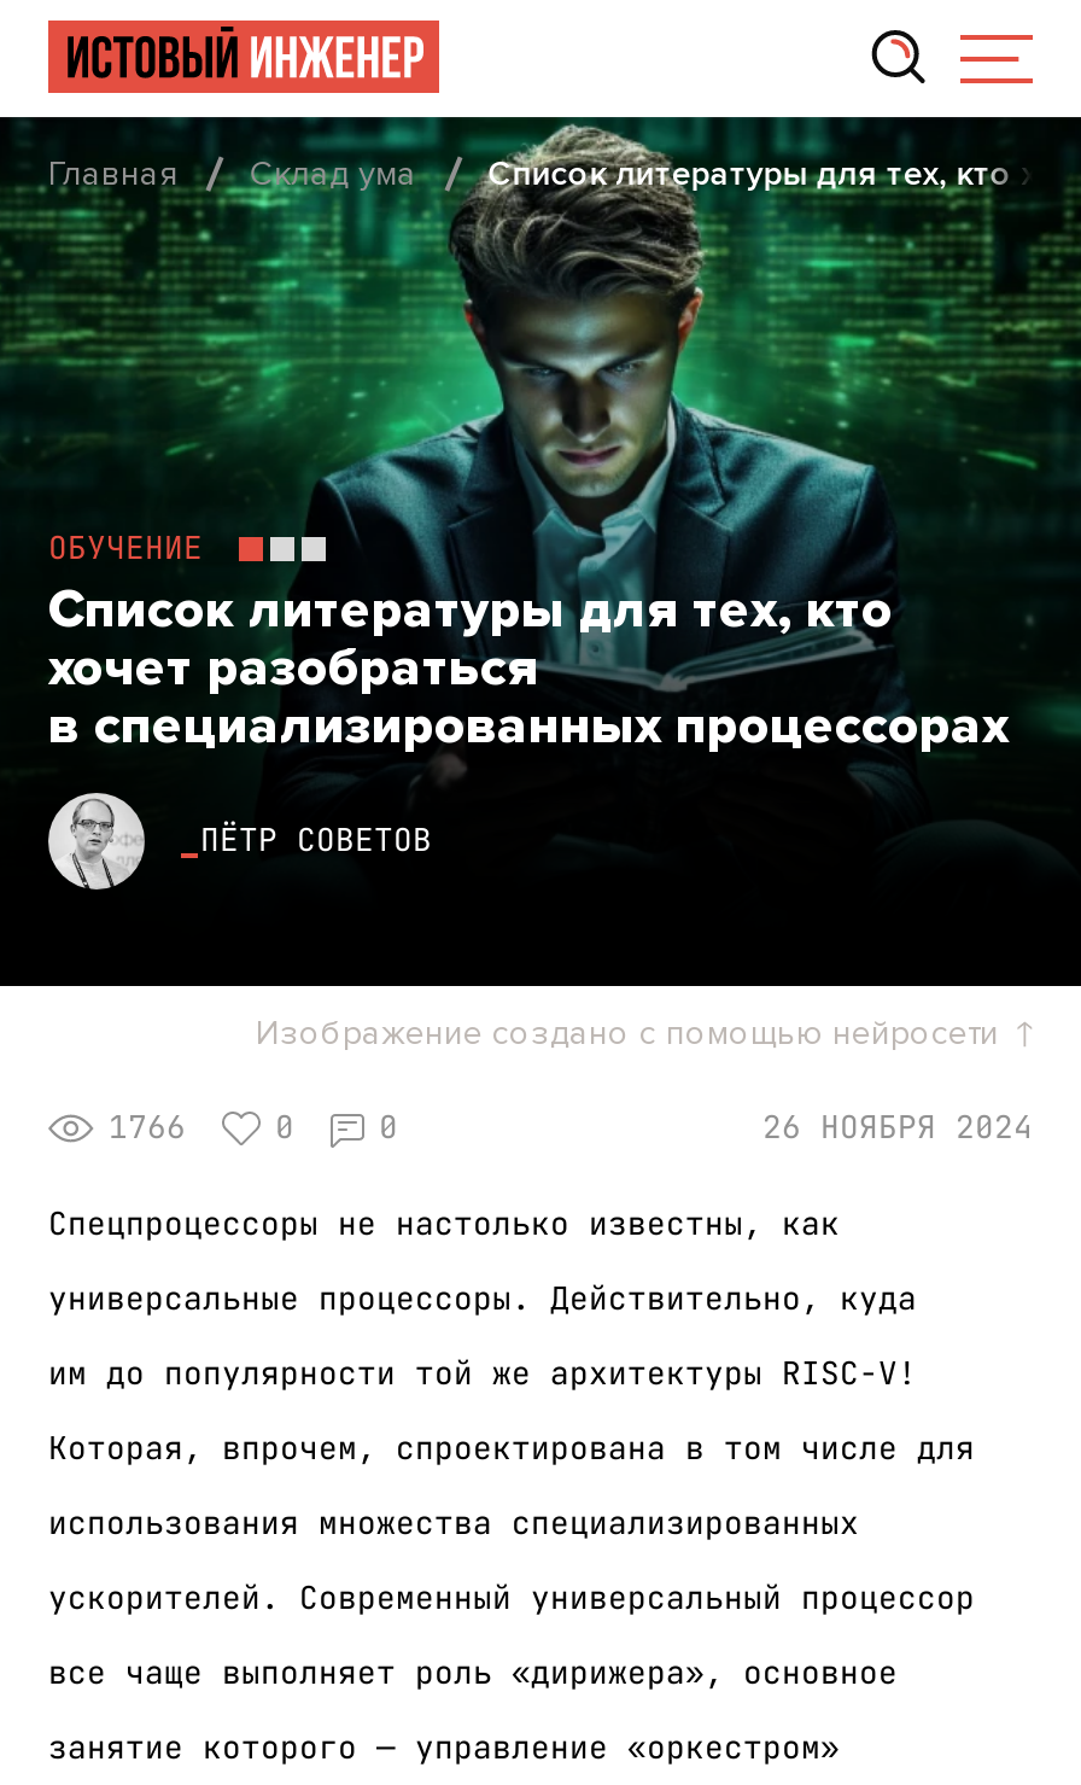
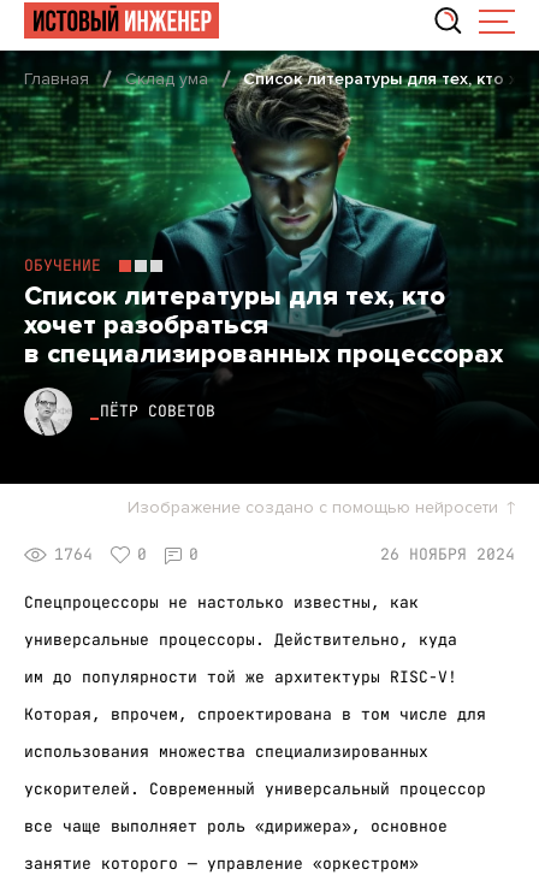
- 1766
+ 1764
